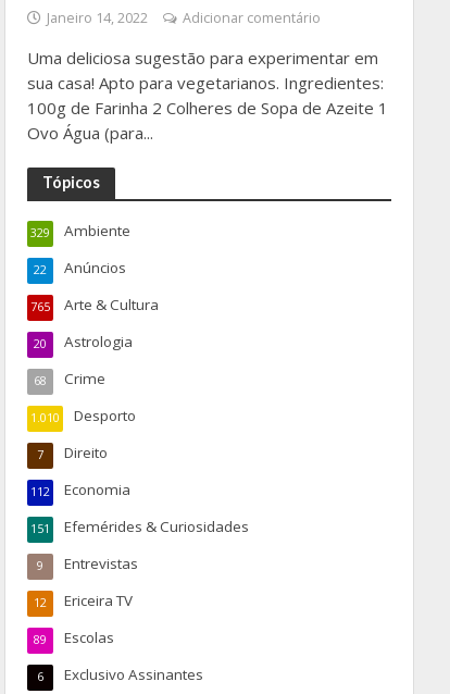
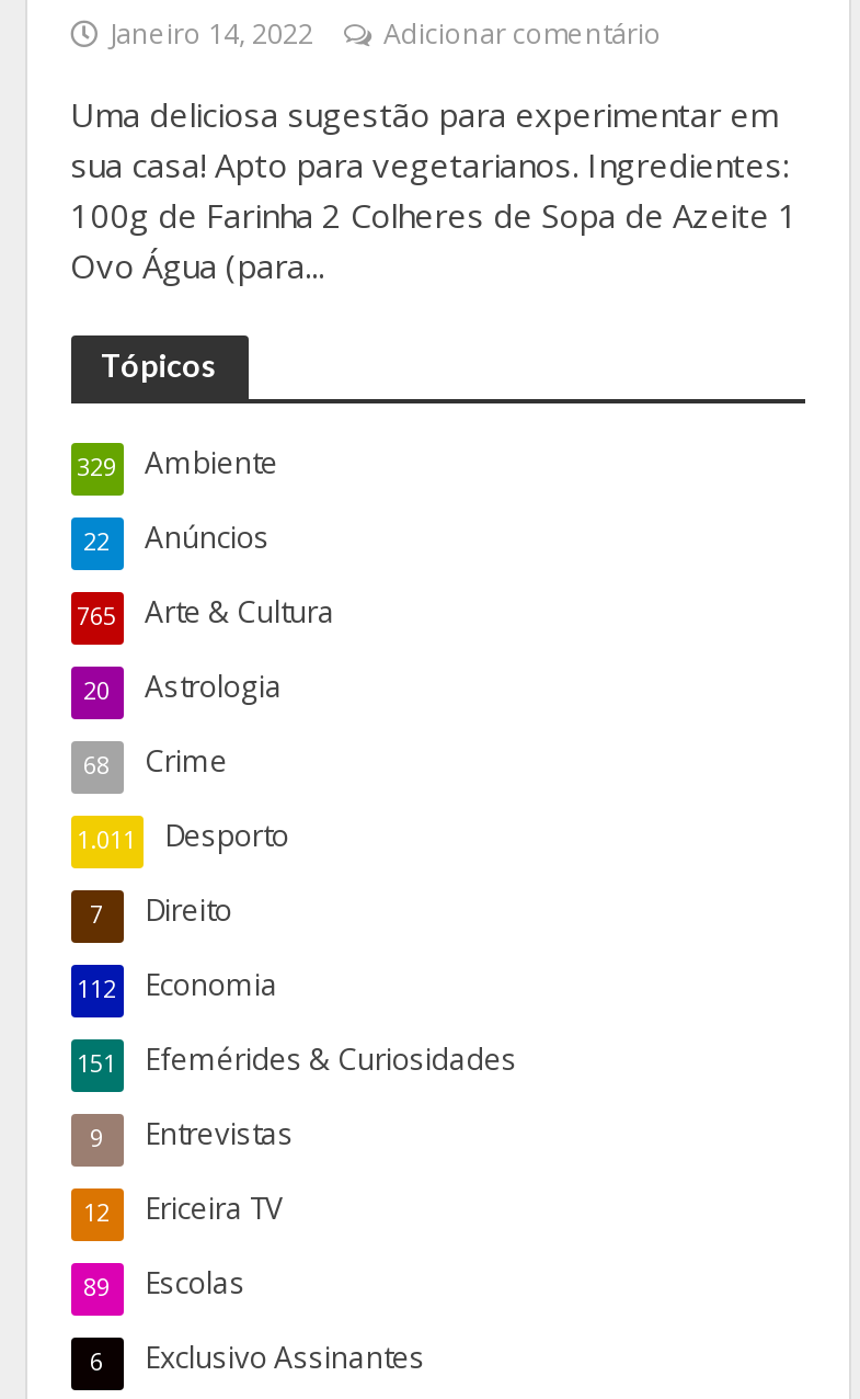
- 1.010 Desporto
+ 1.011 Desporto
